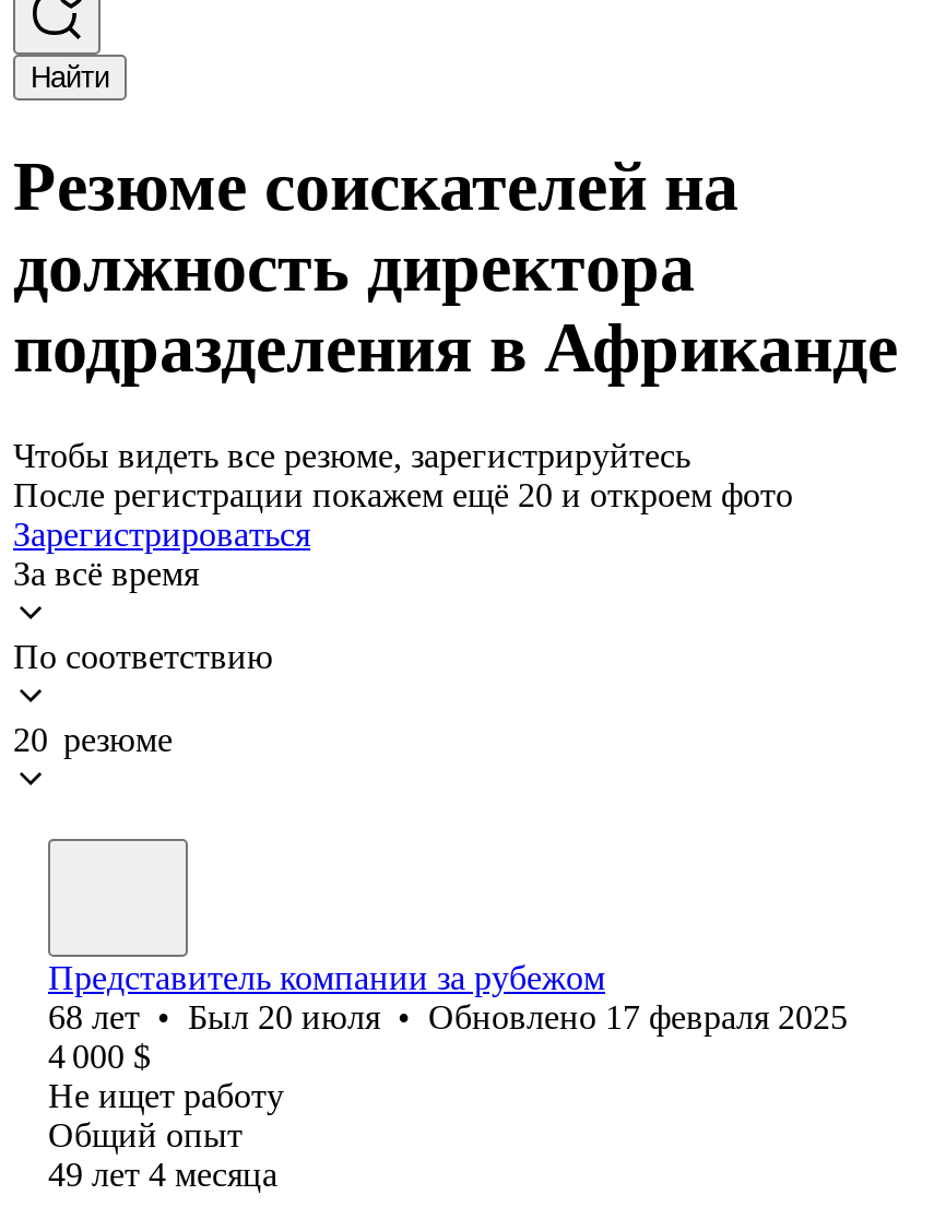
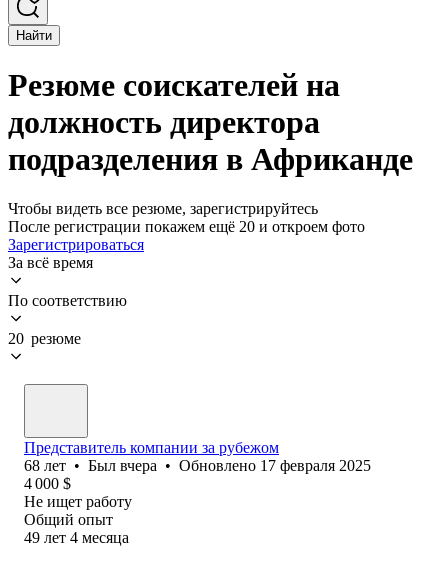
- 68 лет • Был 20 июля • Обновлено 17 февраля 2025
+ 68 лет • Был вчера • Обновлено 17 февраля 2025
